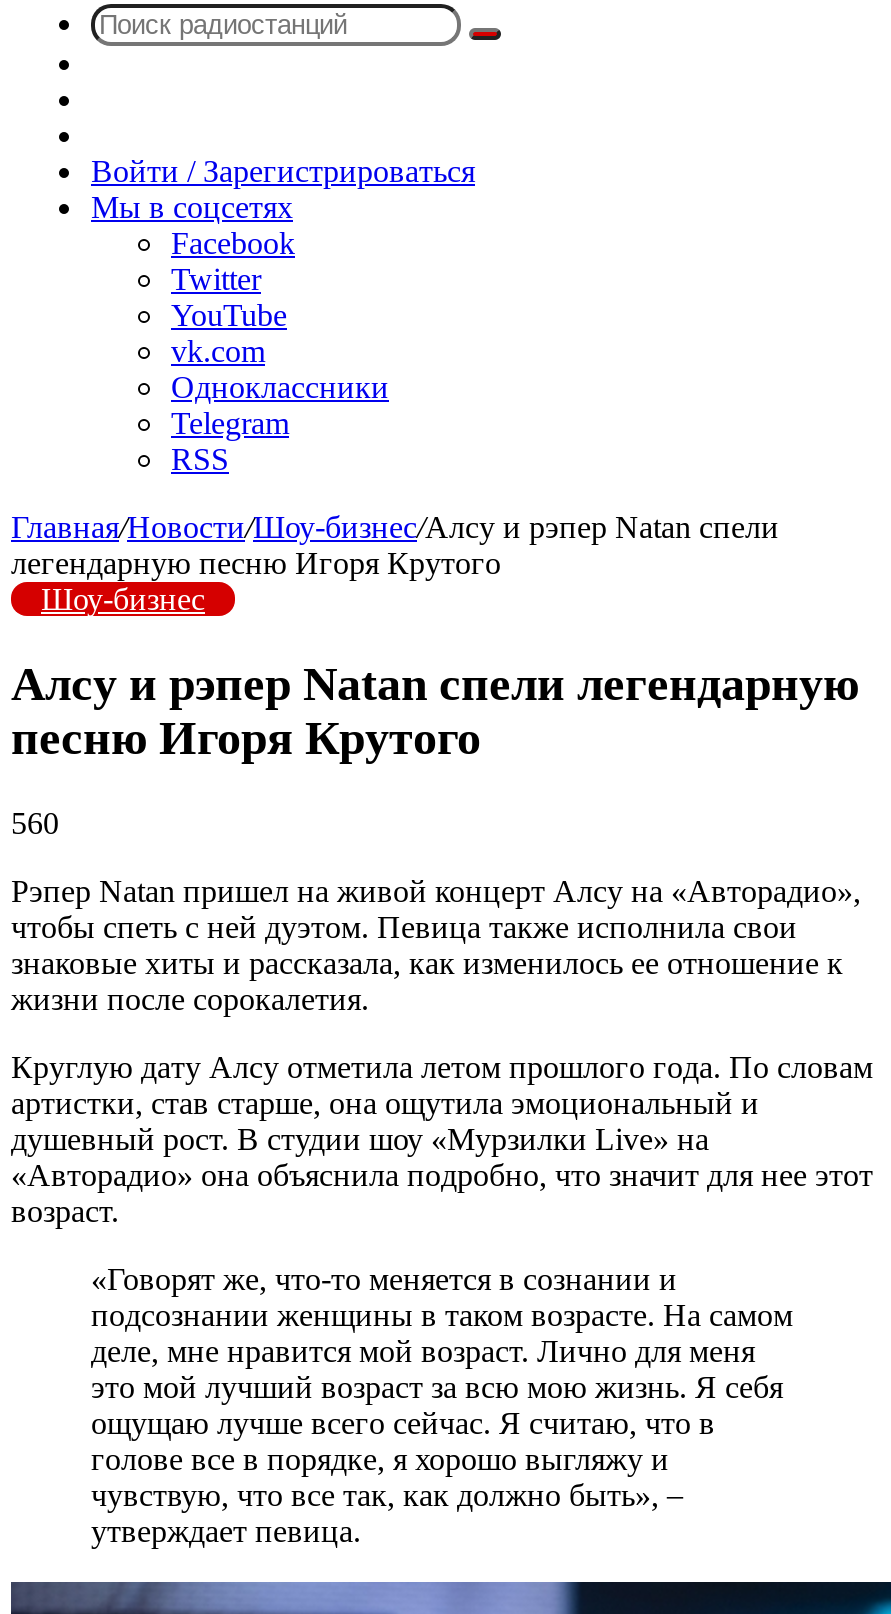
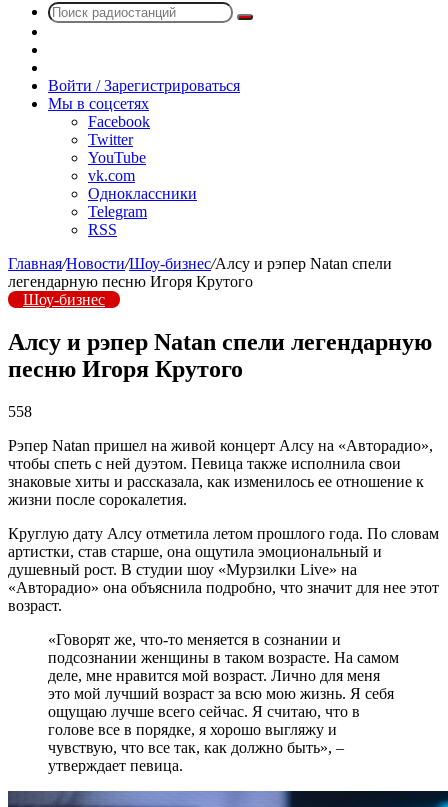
- 560
+ 558
